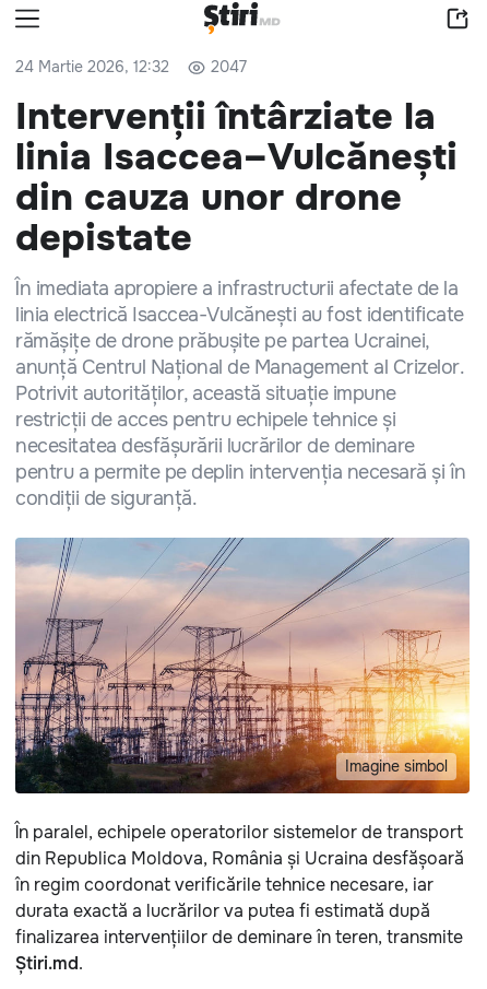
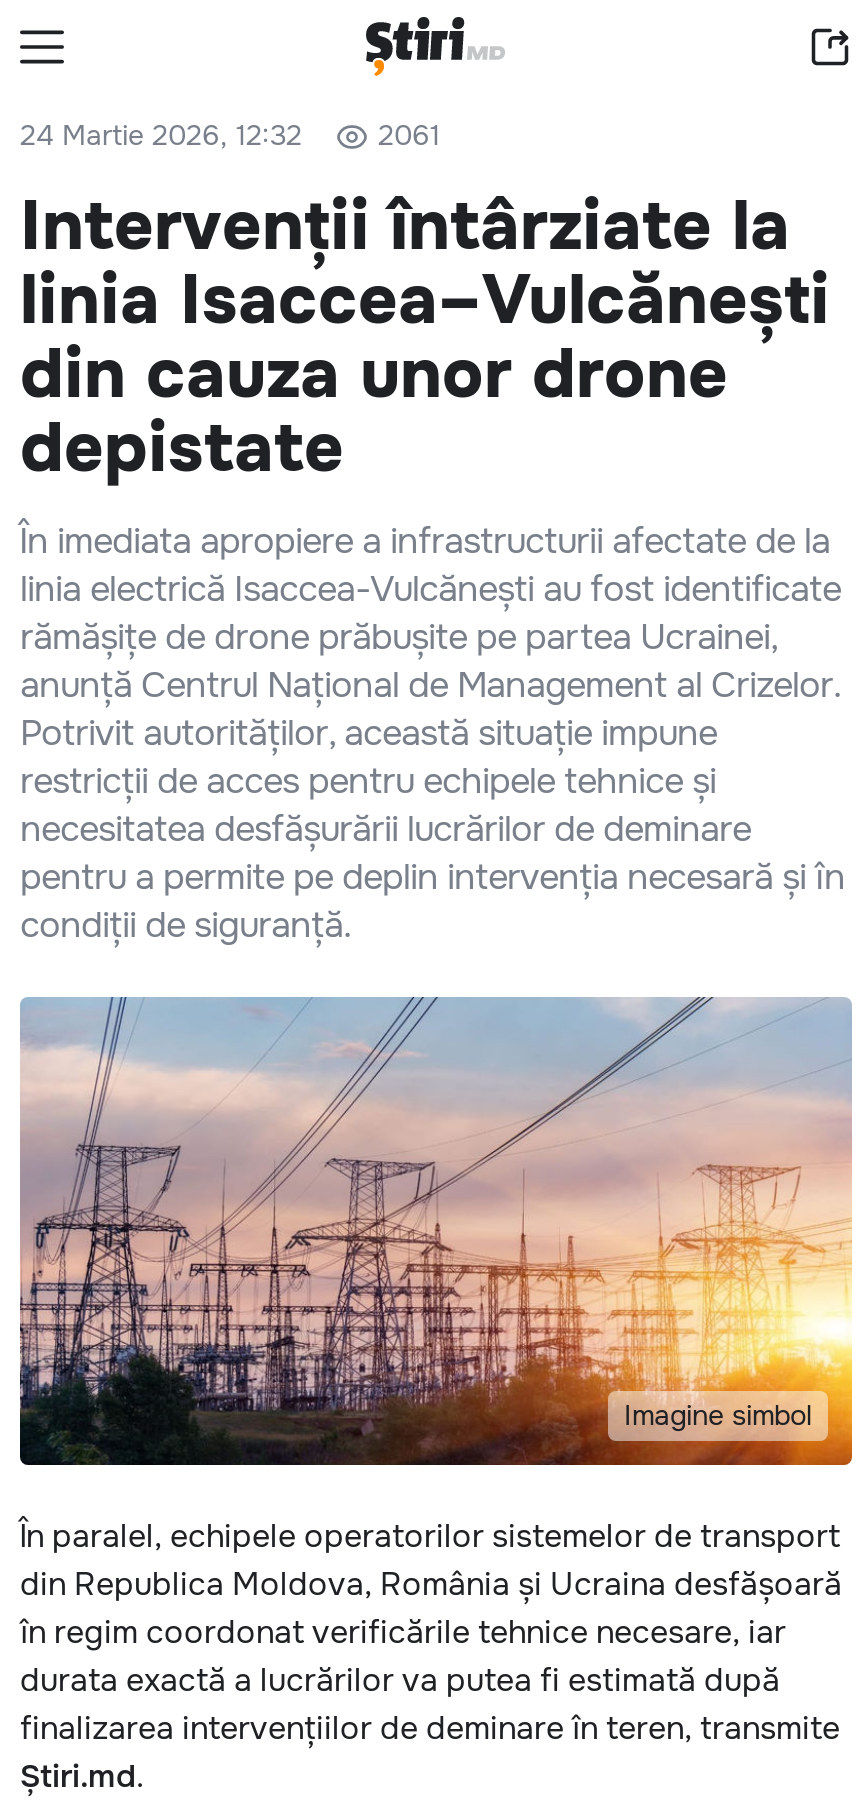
- 2047
+ 2061
